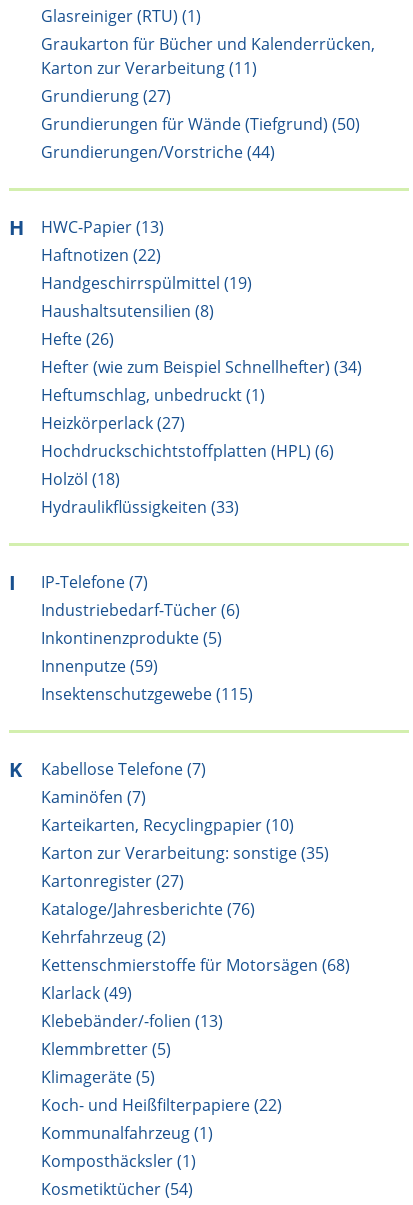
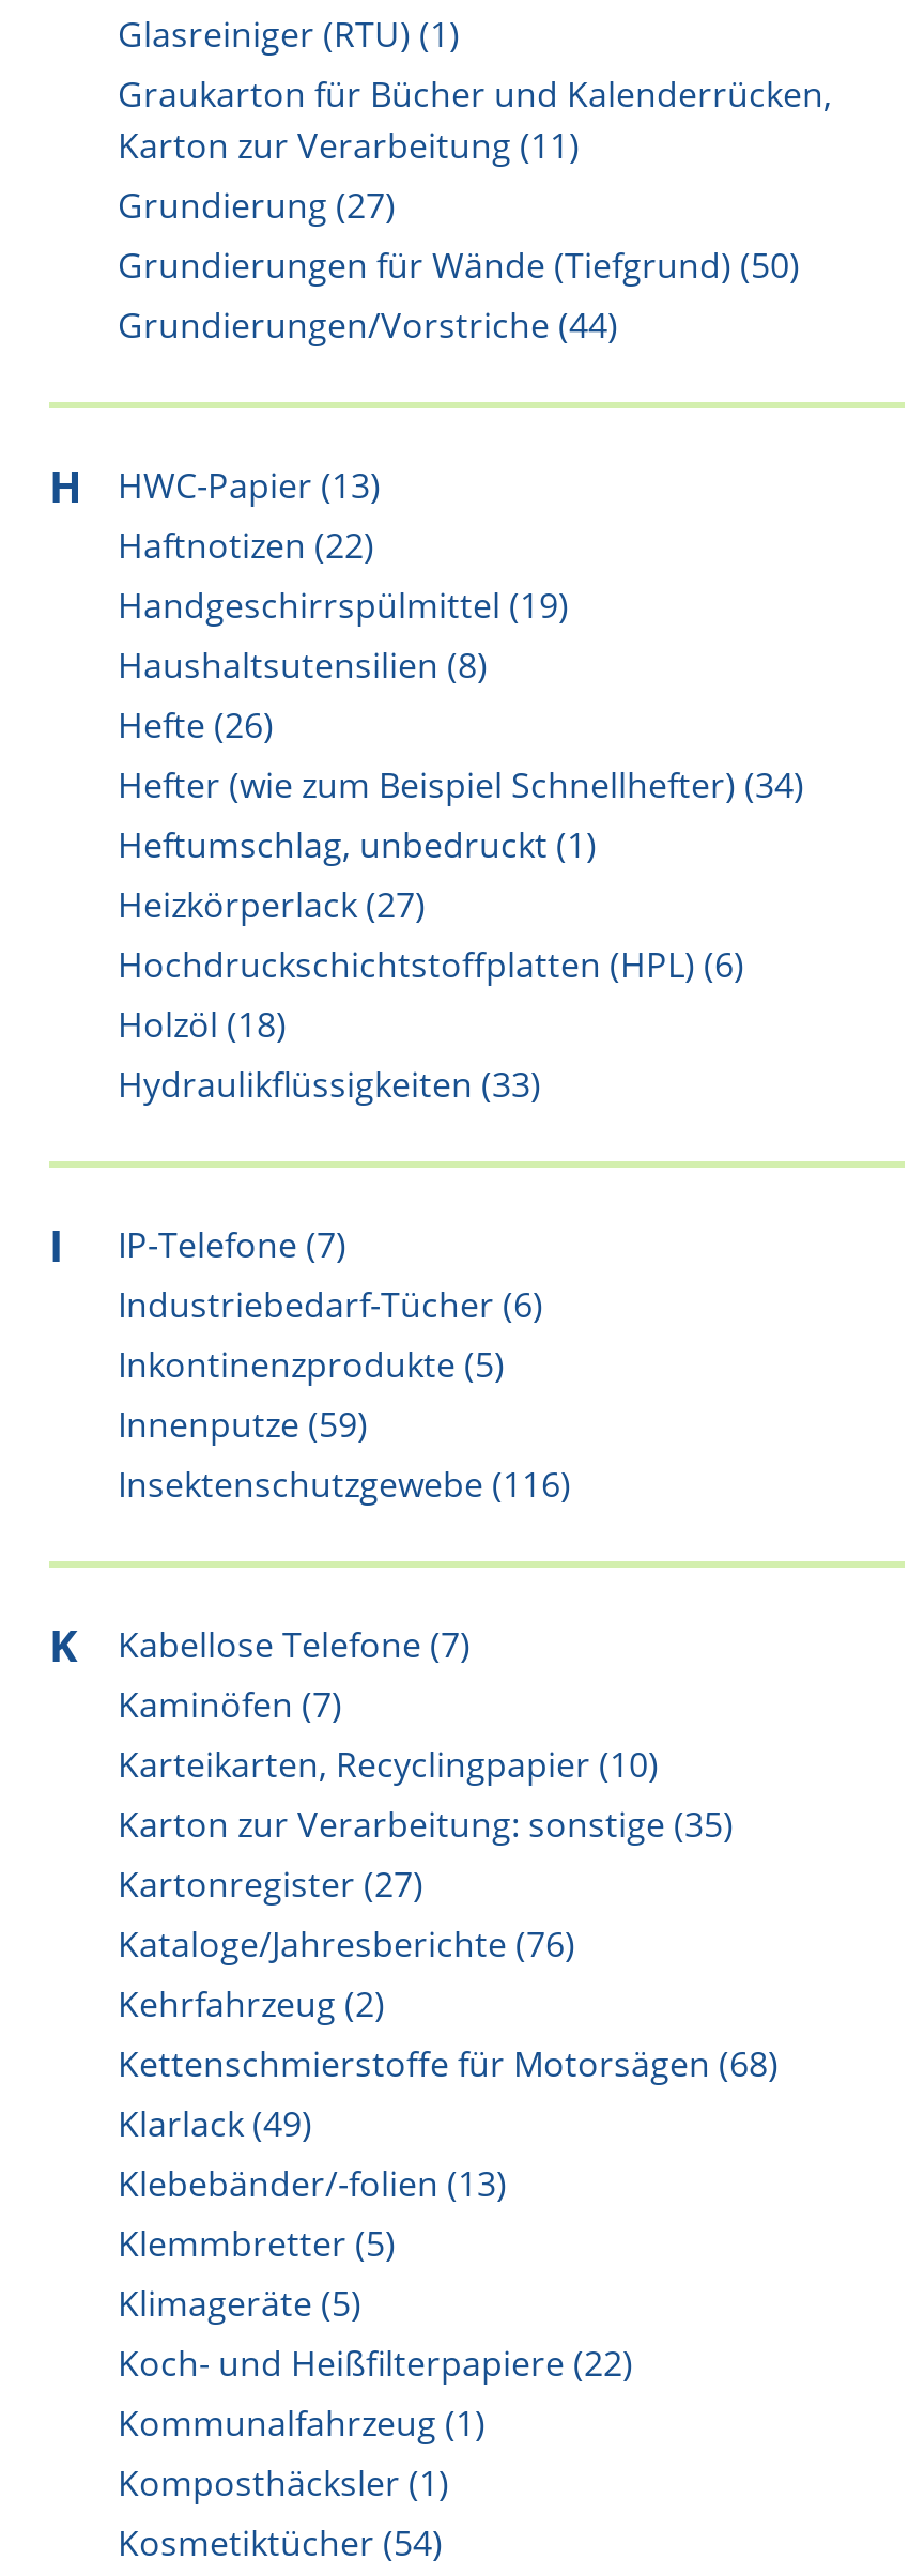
- Insektenschutzgewebe (115)
+ Insektenschutzgewebe (116)
